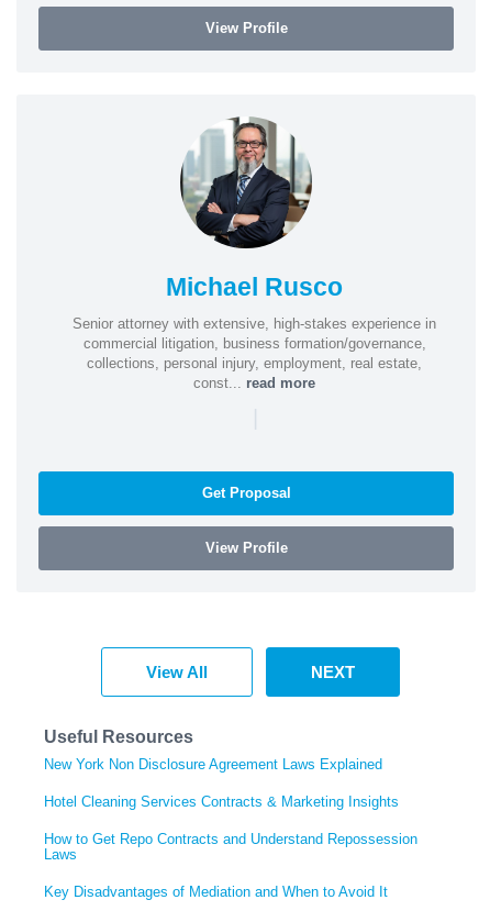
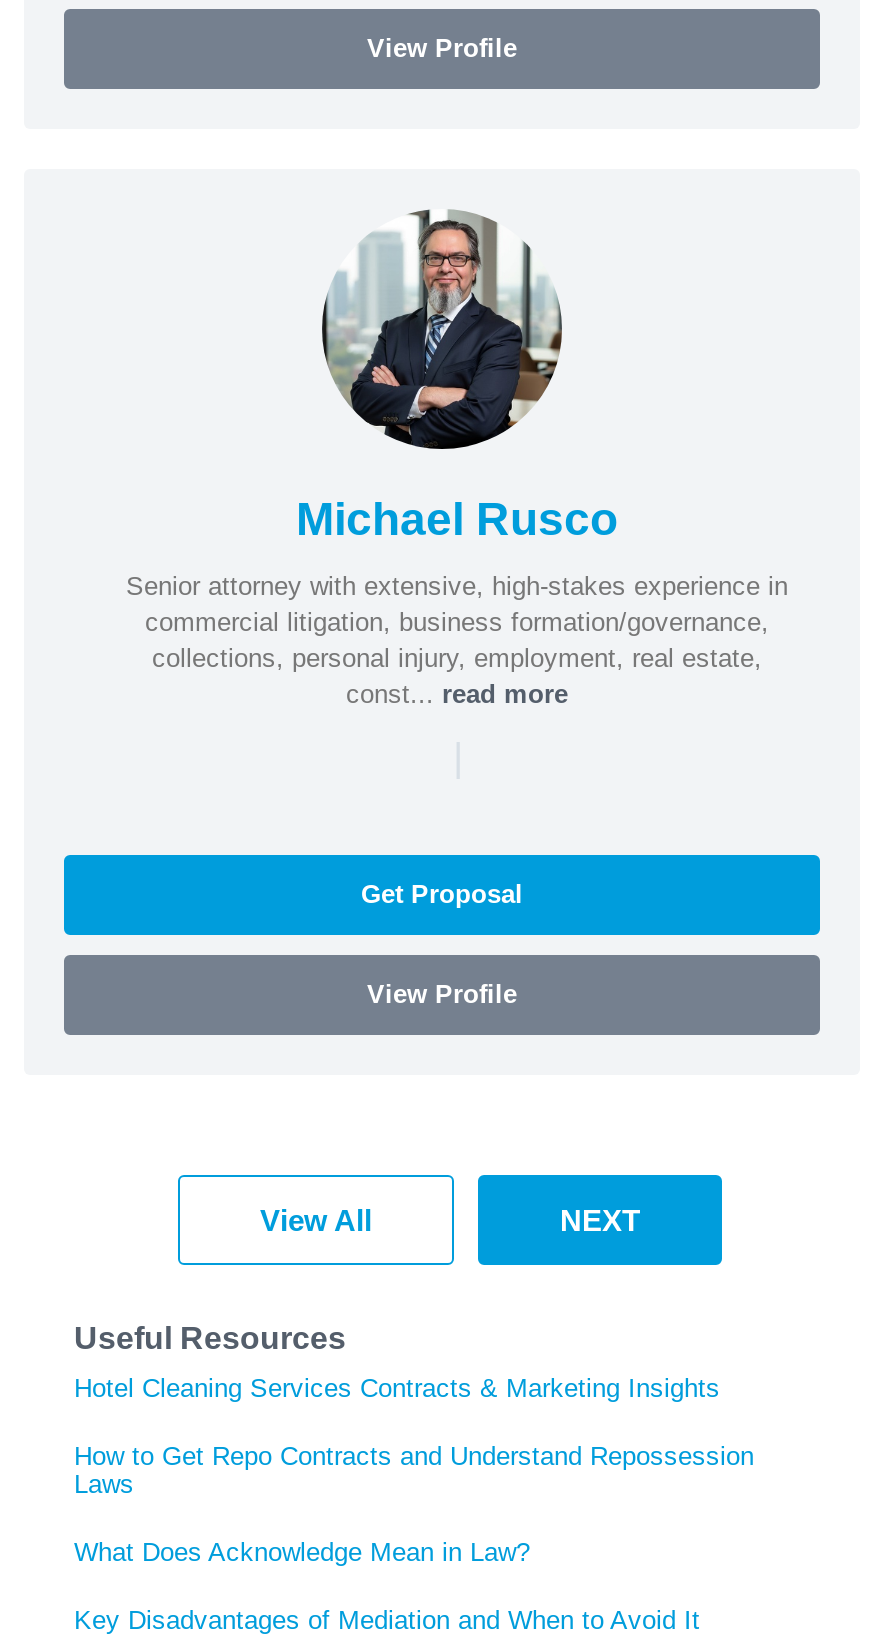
- New York Non Disclosure Agreement Laws Explained

moved up: Hotel Cleaning Services Contracts & Marketing Insights | How to Get Repo Contracts and Understand Repossession | Laws

+ What Does Acknowledge Mean in Law?
